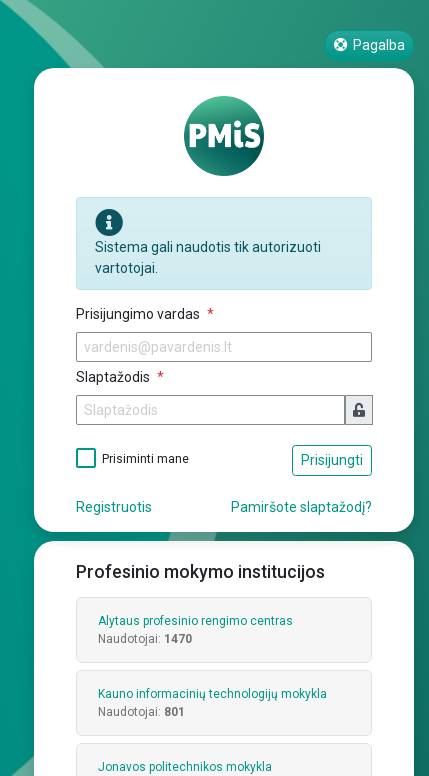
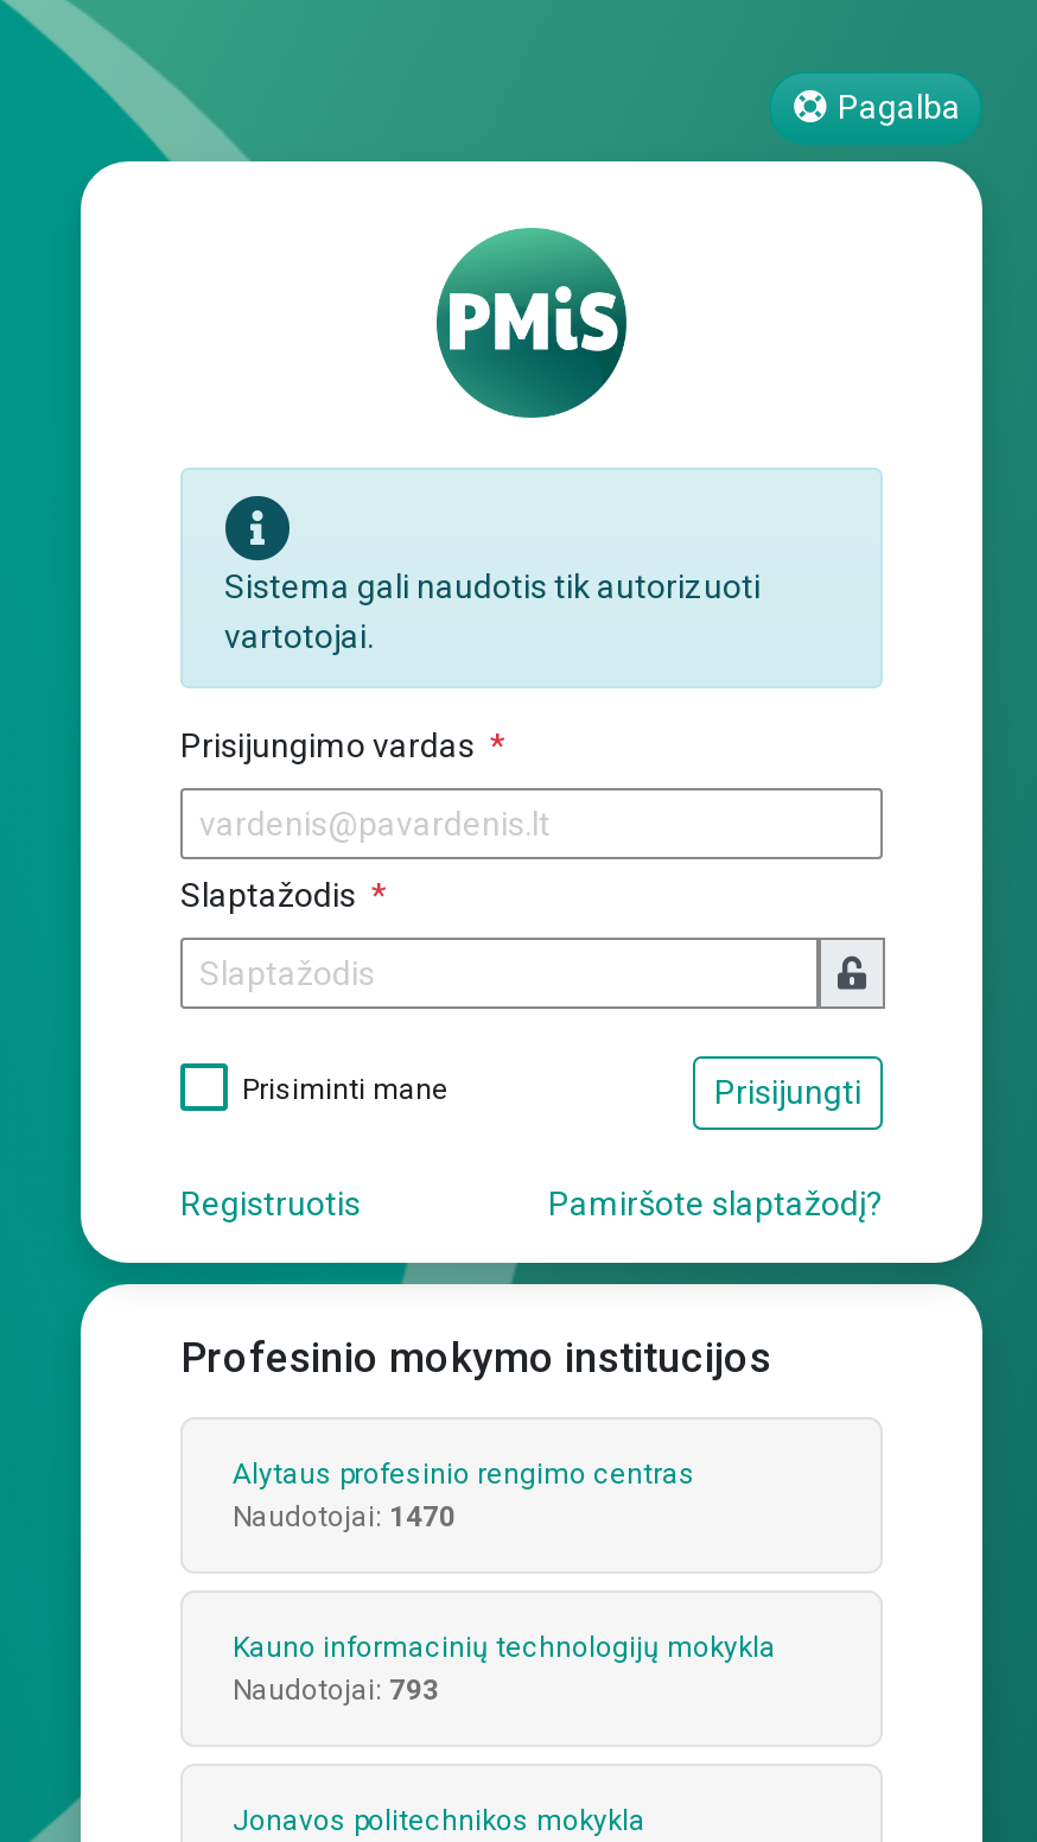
- Naudotojai: 801
+ Naudotojai: 793
